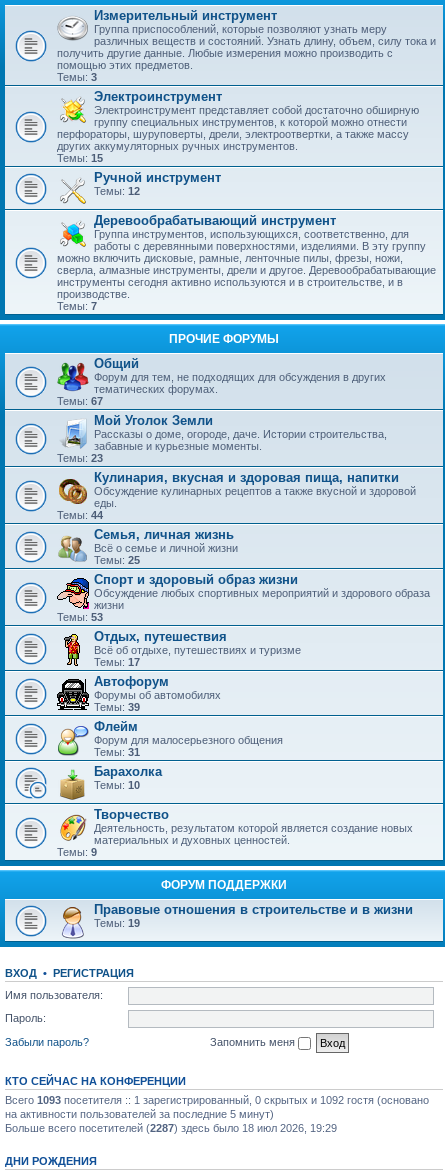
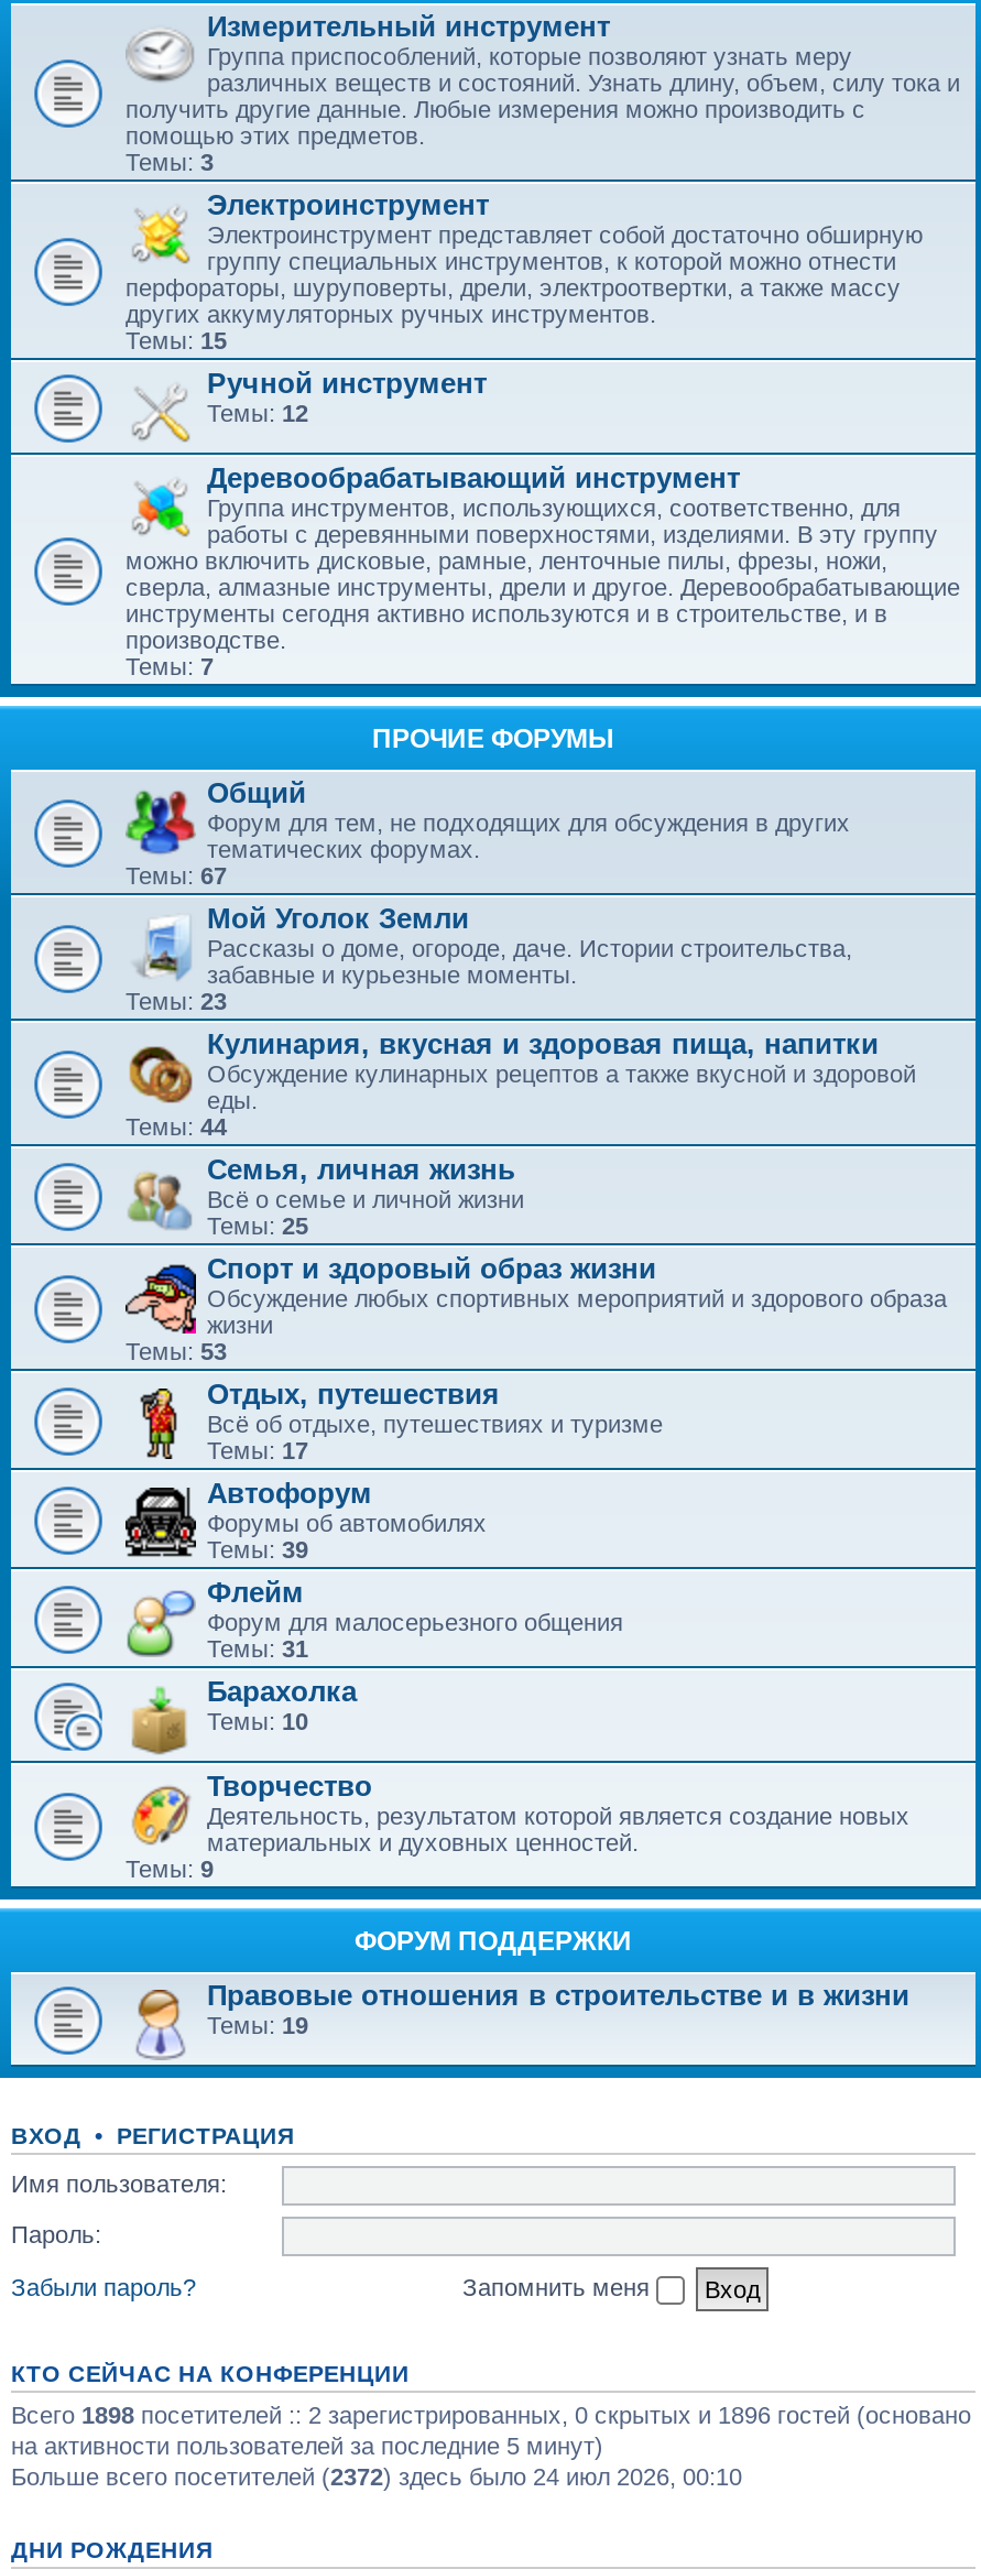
- Всего 1093 посетителя :: 1 зарегистрированный, 0 скрытых и 1092 гостя (основано
+ Всего 1898 посетителей :: 2 зарегистрированных, 0 скрытых и 1896 гостей (основано

- Больше всего посетителей (2287) здесь было 18 июл 2026, 19:29
+ Больше всего посетителей (2372) здесь было 24 июл 2026, 00:10
